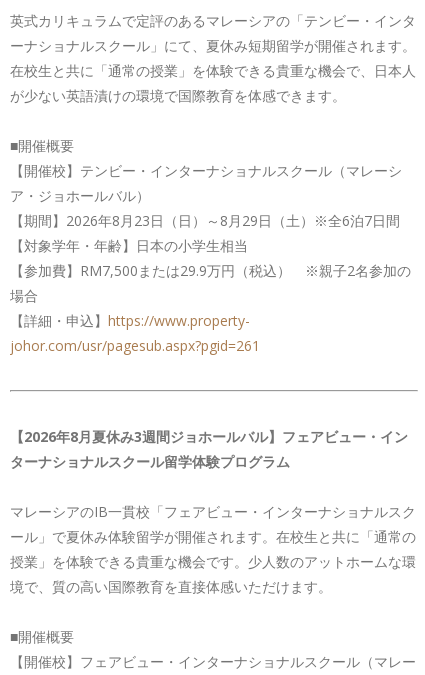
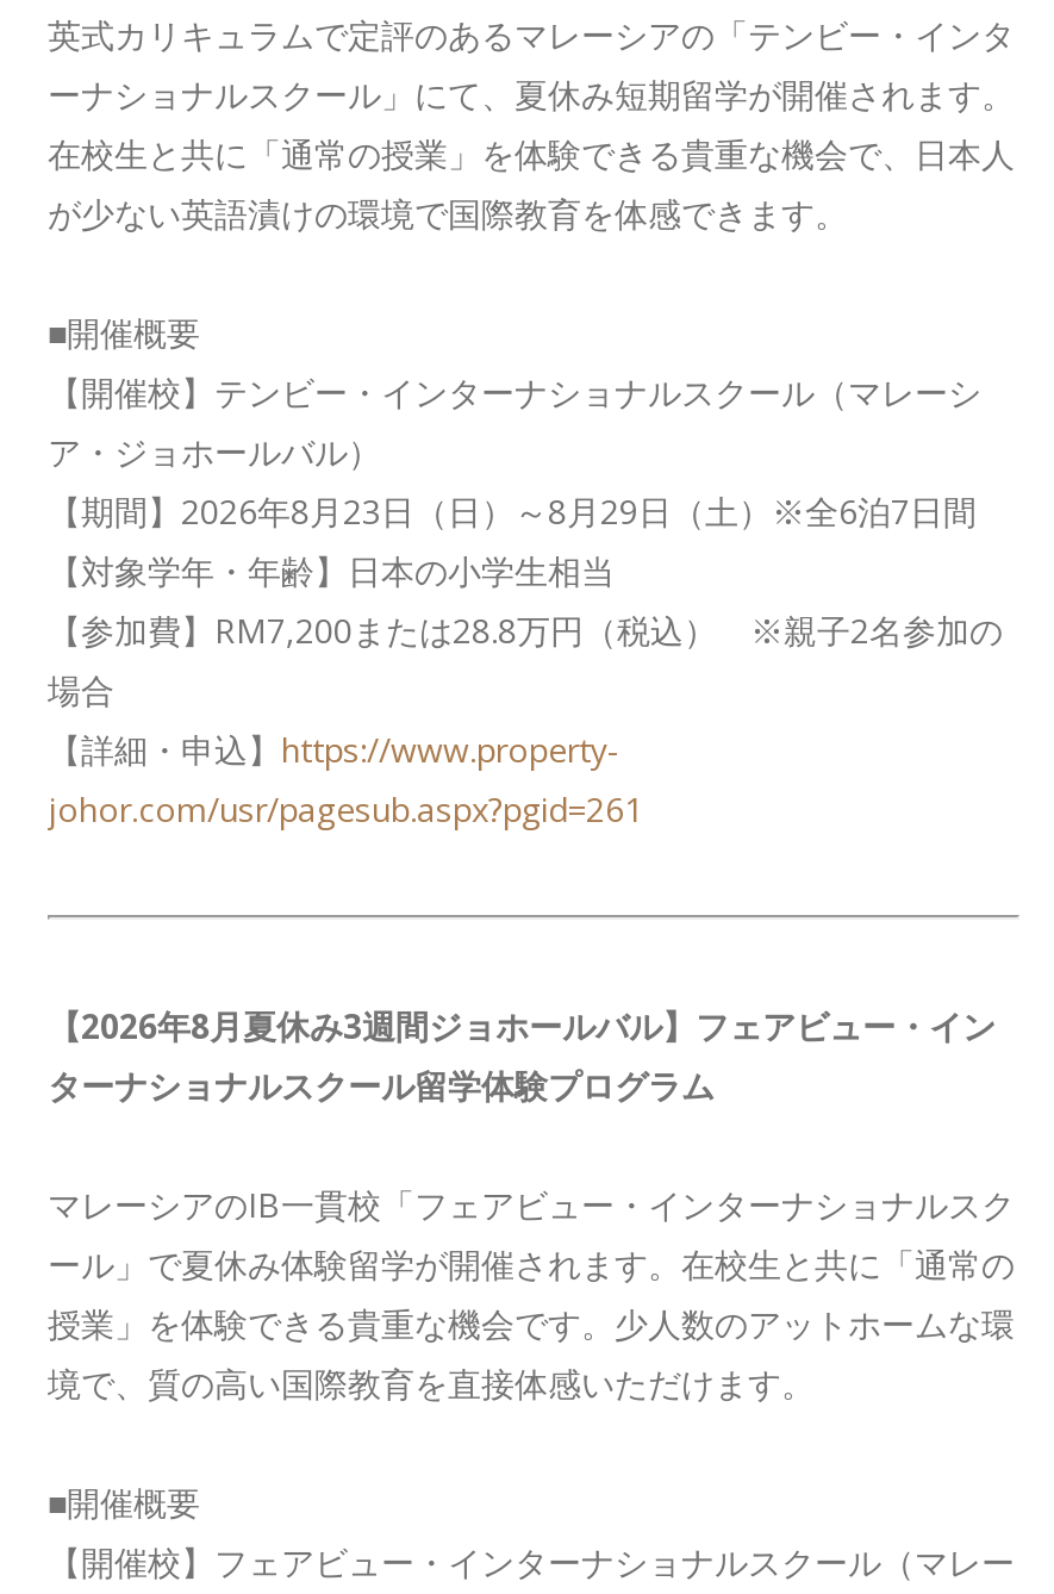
- 【参加費】RM7,500または29.9万円（税込） ※親子2名参加の
+ 【参加費】RM7,200または28.8万円（税込） ※親子2名参加の
